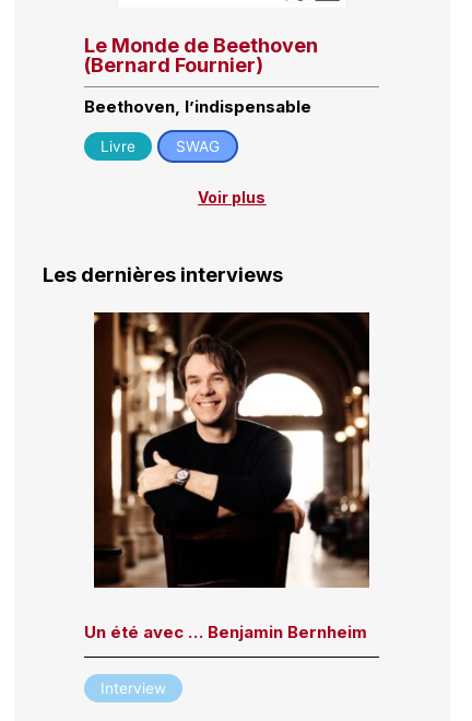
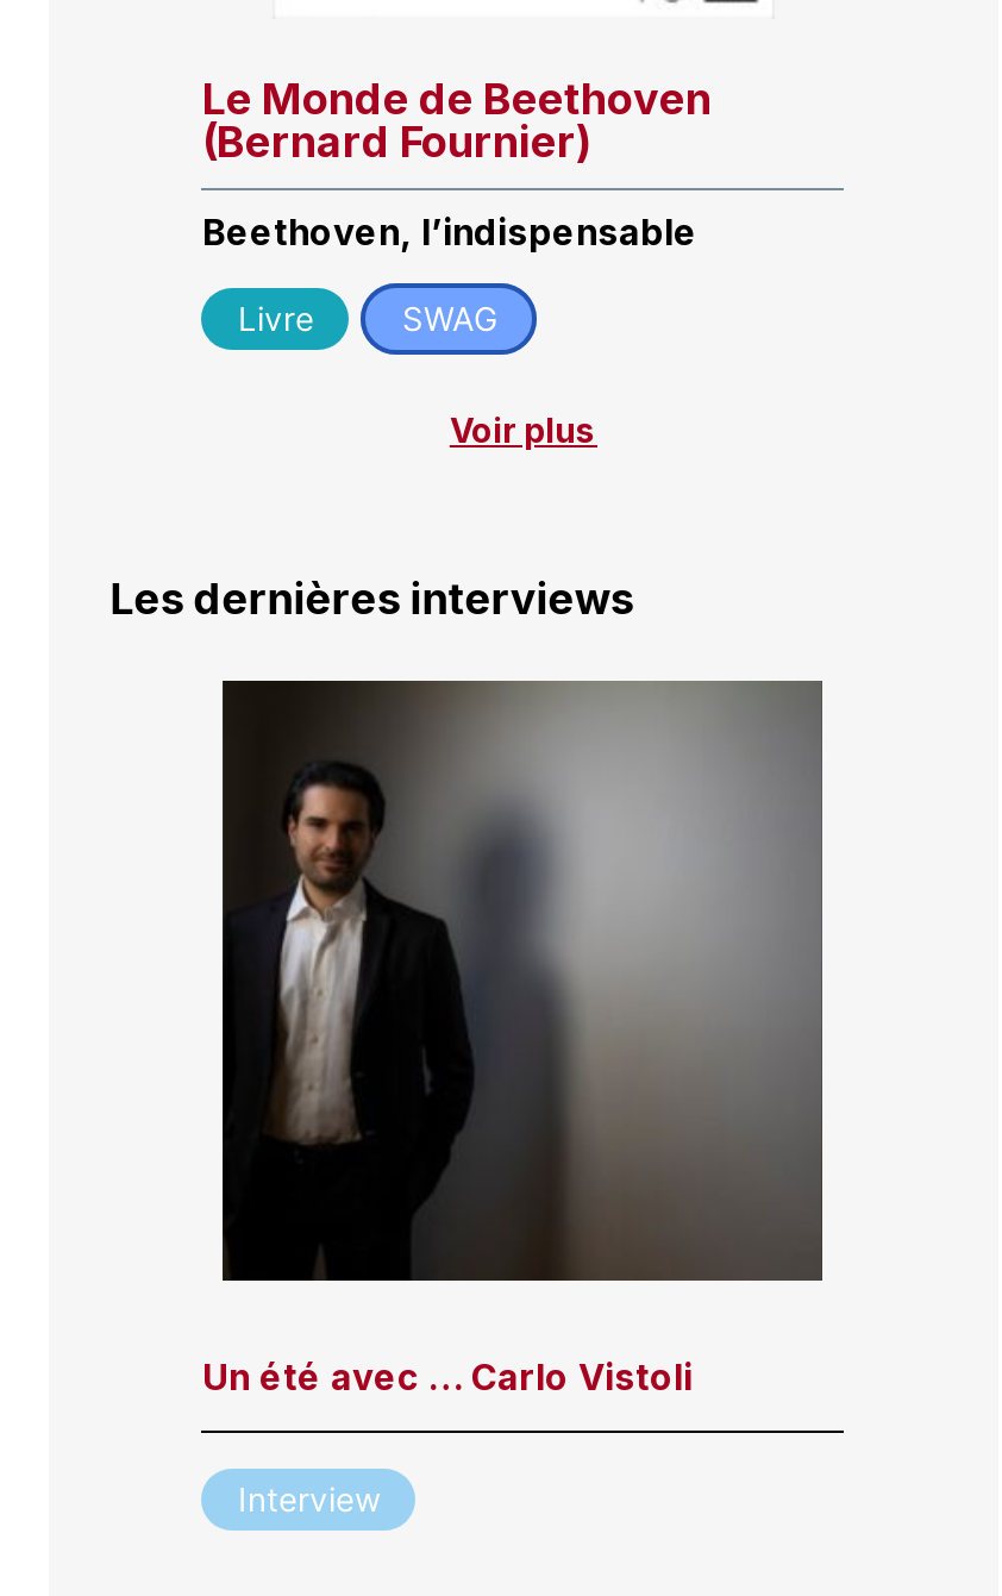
- [image]
- Un été avec … Benjamin Bernheim
+ [image]
+ Un été avec … Carlo Vistoli
